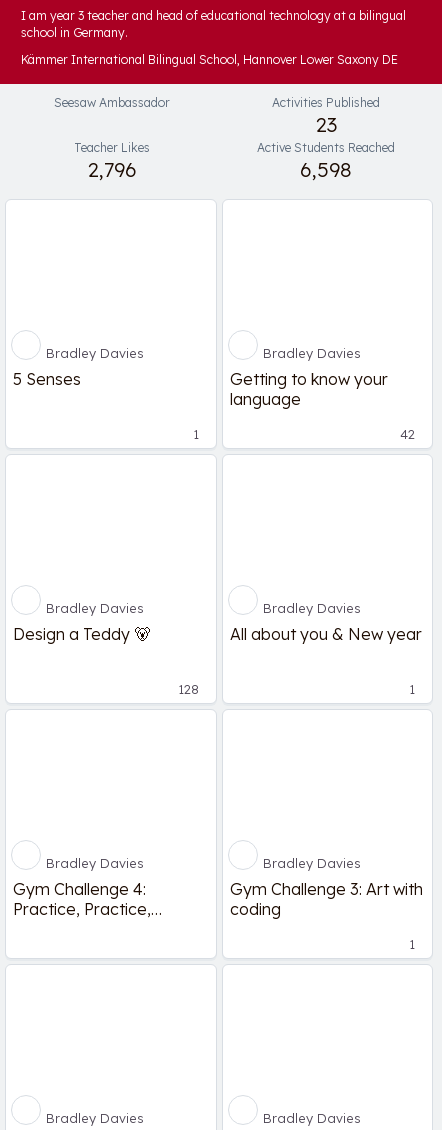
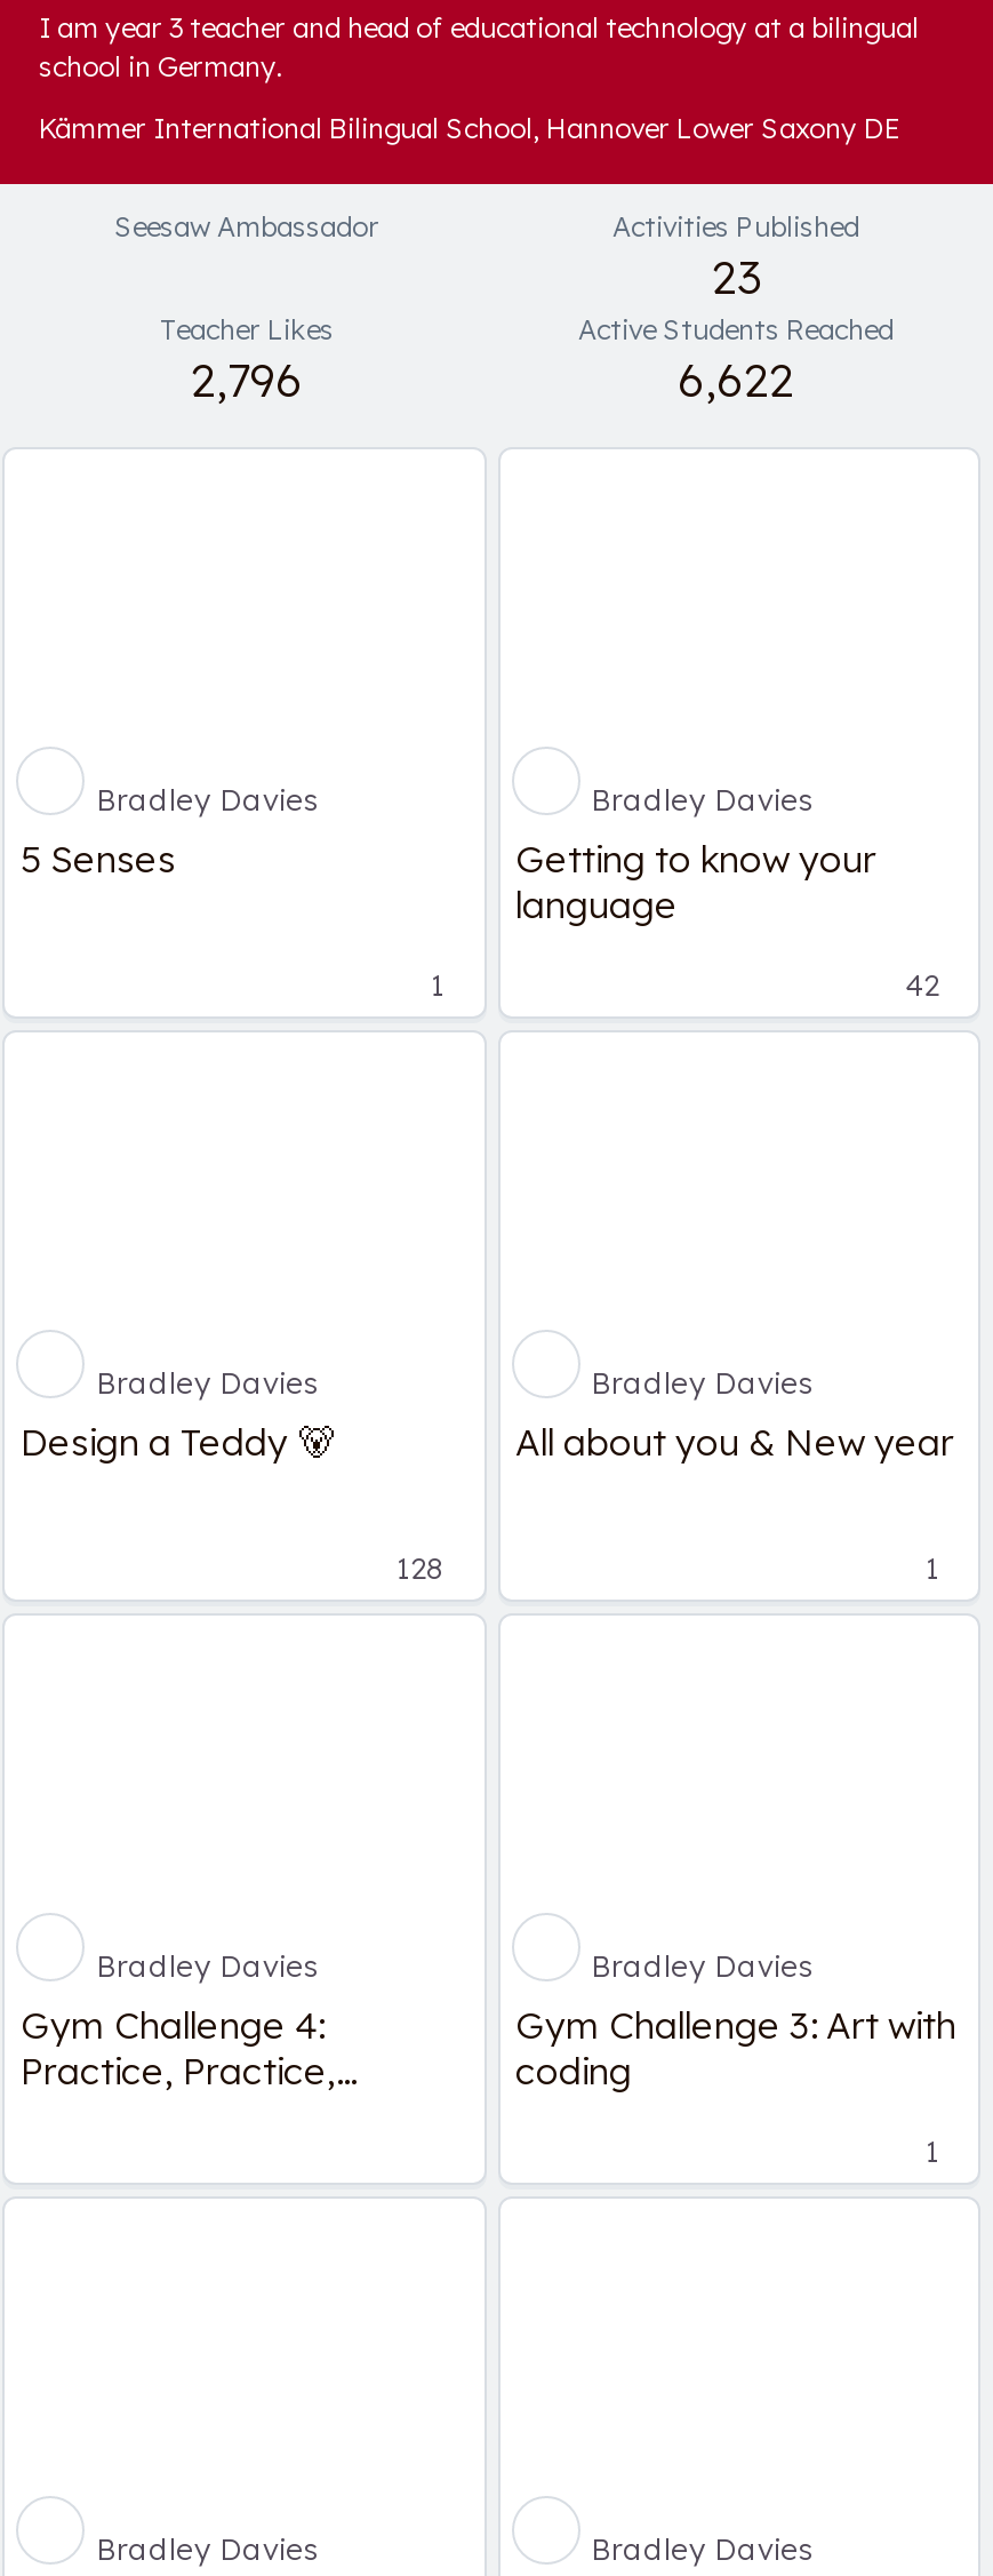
- 6,598
+ 6,622
